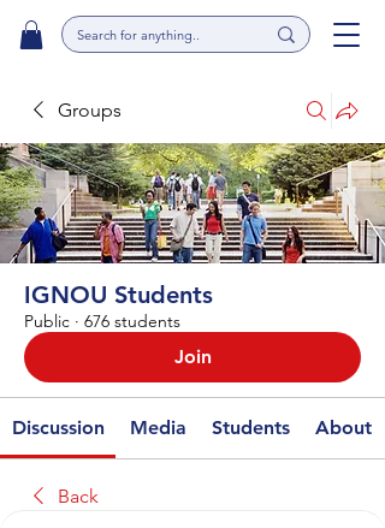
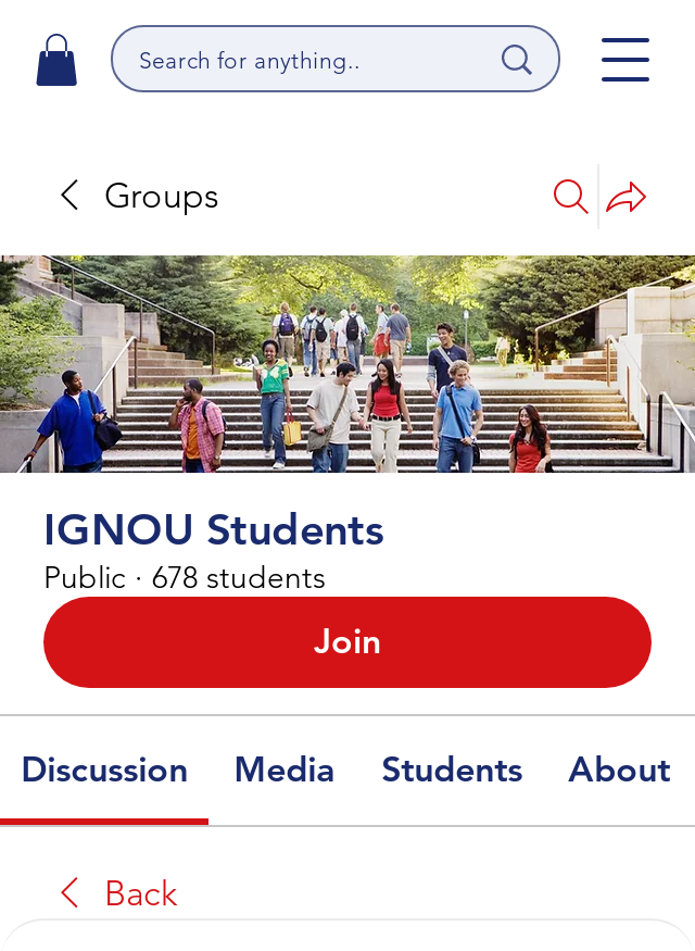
- Public · 676 students
+ Public · 678 students
